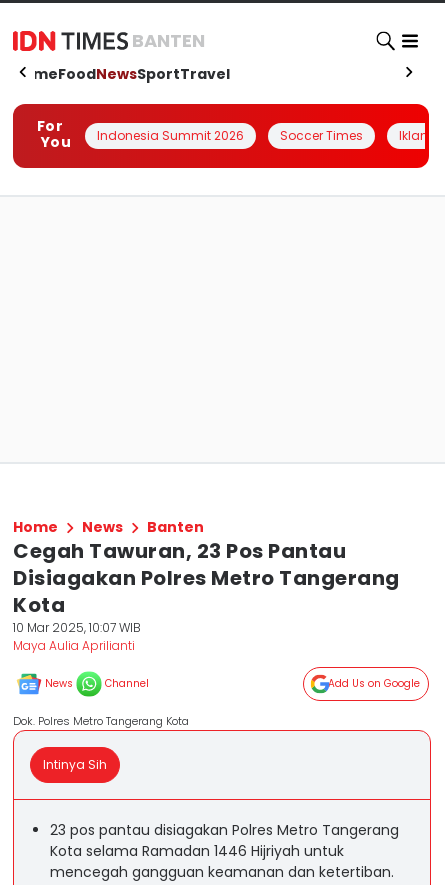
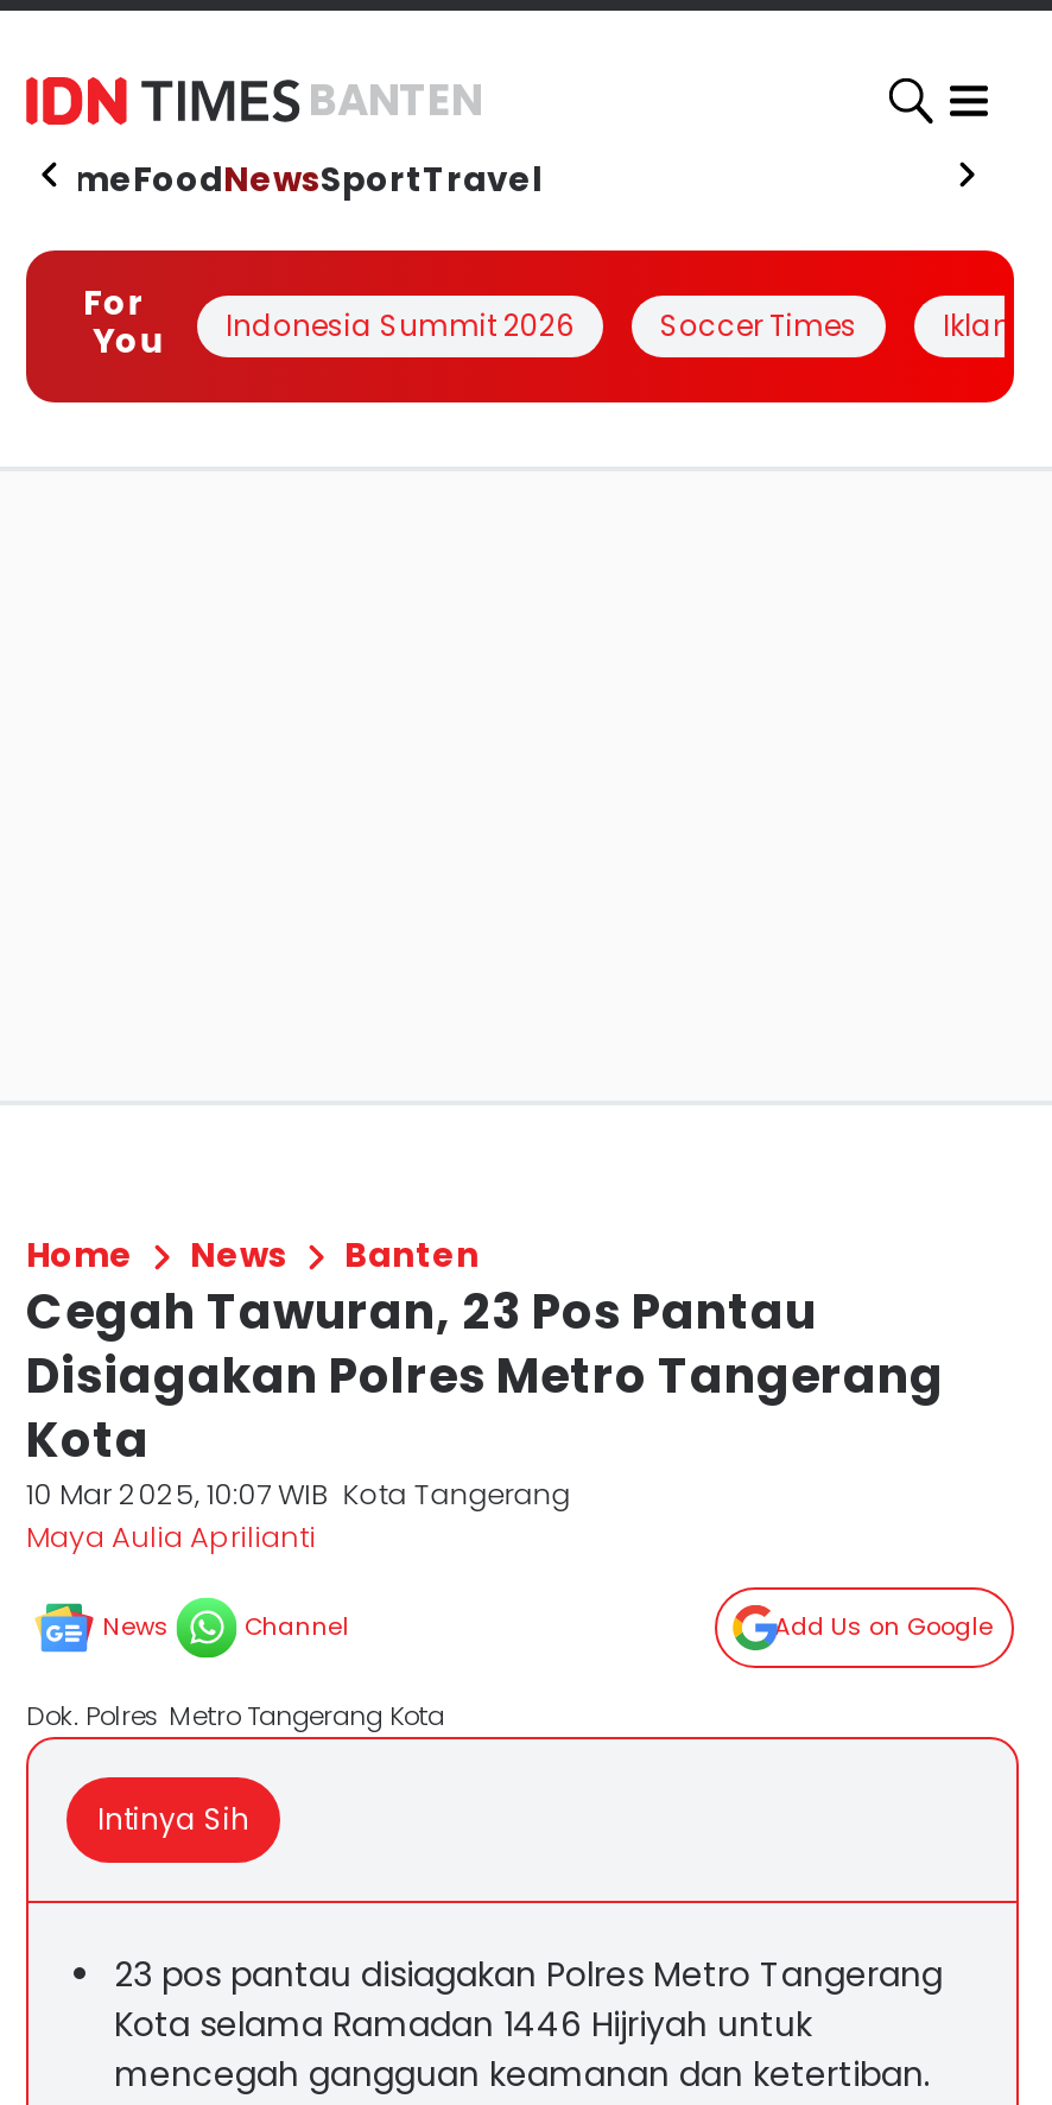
- 10 Mar 2025, 10:07 WIB
+ 10 Mar 2025, 10:07 WIB Kota Tangerang
